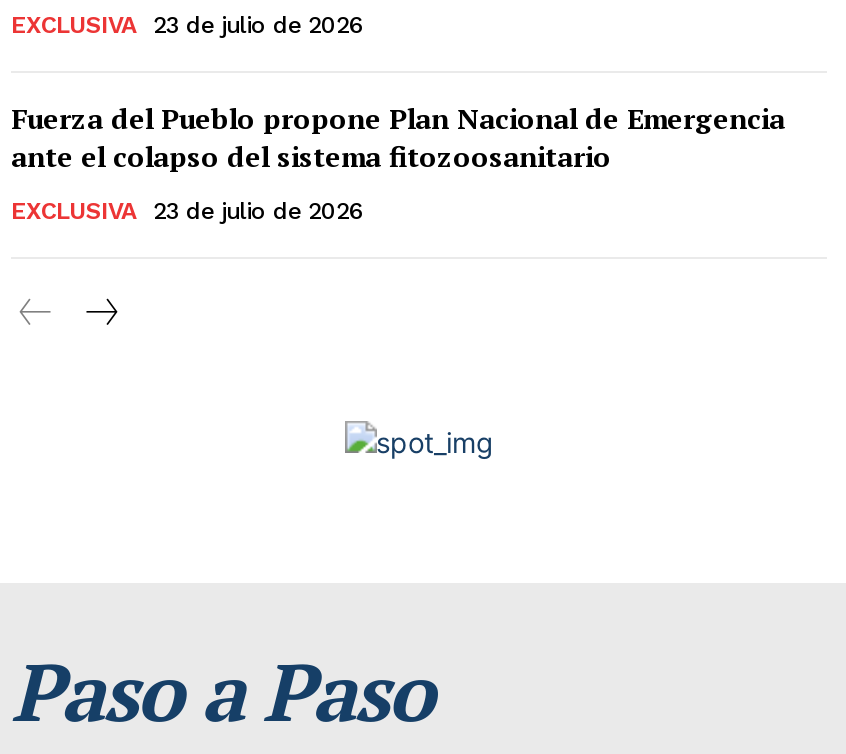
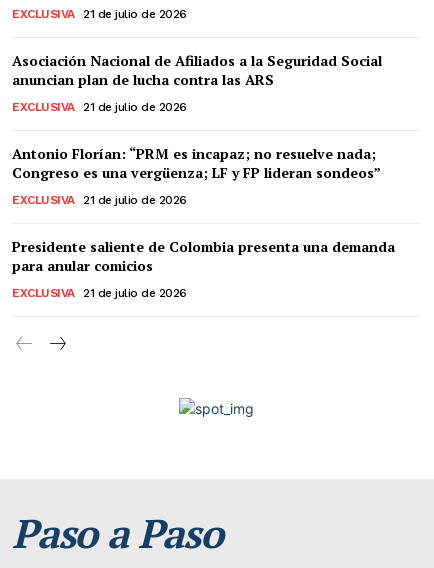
- EXCLUSIVA 23 de julio de 2026
+ EXCLUSIVA 21 de julio de 2026

- Fuerza del Pueblo propone Plan Nacional de Emergencia
- ante el colapso del sistema fitozoosanitario
+ Asociación Nacional de Afiliados a la Seguridad Social
+ anuncian plan de lucha contra las ARS

- 23 de julio de 2026
+ 21 de julio de 2026
+ Antonio Florían: “PRM es incapaz; no resuelve nada;
+ Congreso es una vergüenza; LF y FP lideran sondeos”
+ EXCLUSIVA
+ 21 de julio de 2026
+ Presidente saliente de Colombia presenta una demanda
+ para anular comicios
+ EXCLUSIVA
+ 21 de julio de 2026
